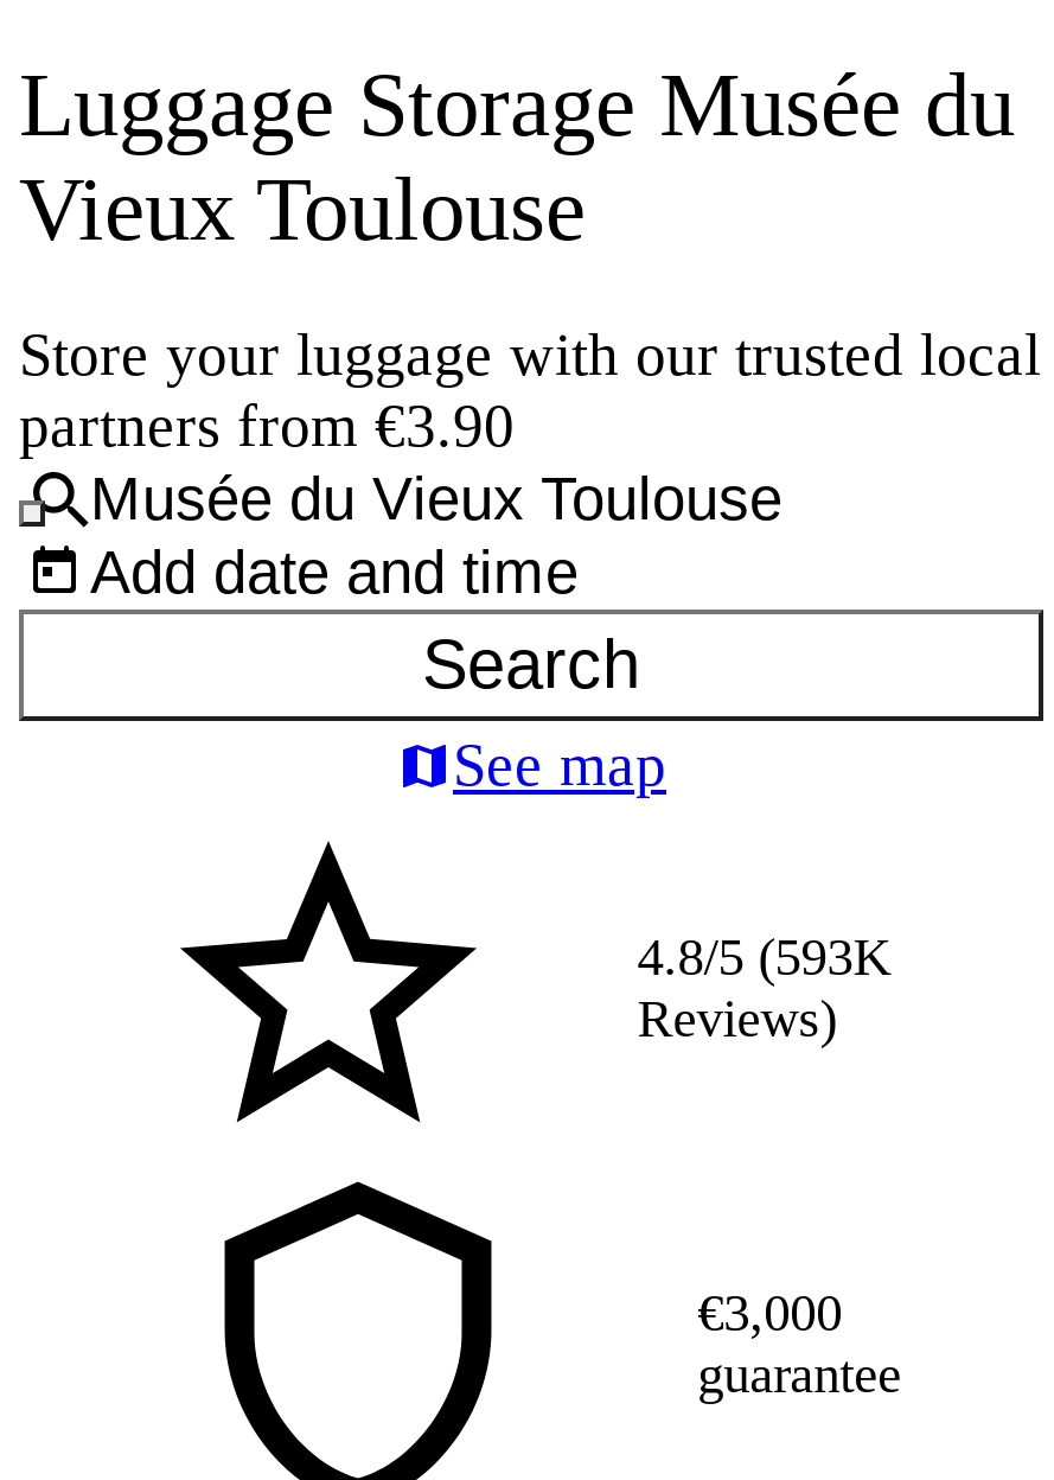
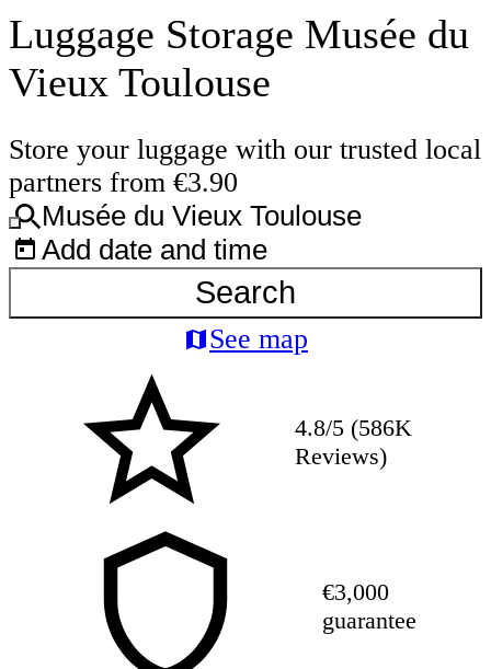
- 4.8/5 (593K
+ 4.8/5 (586K
